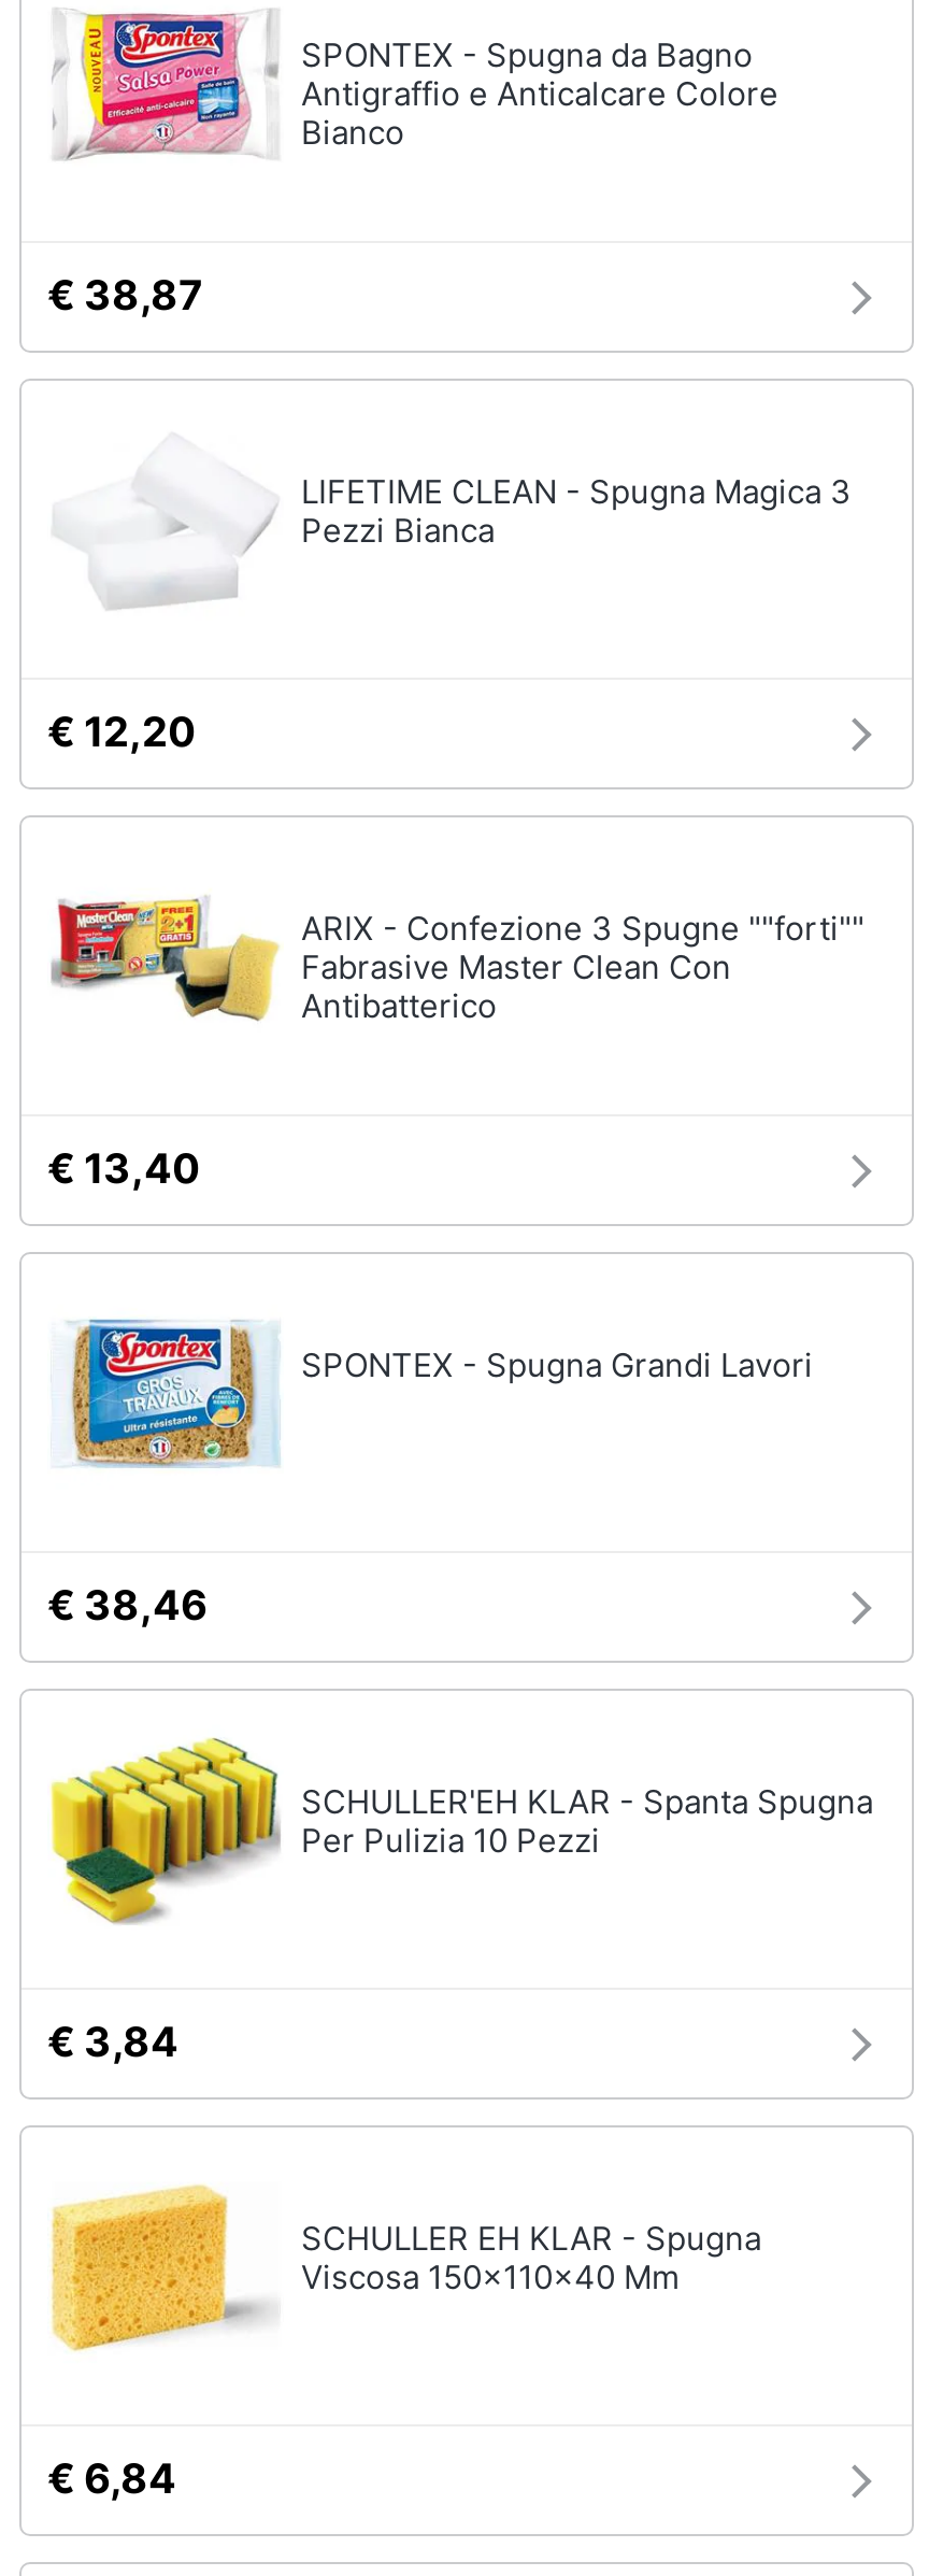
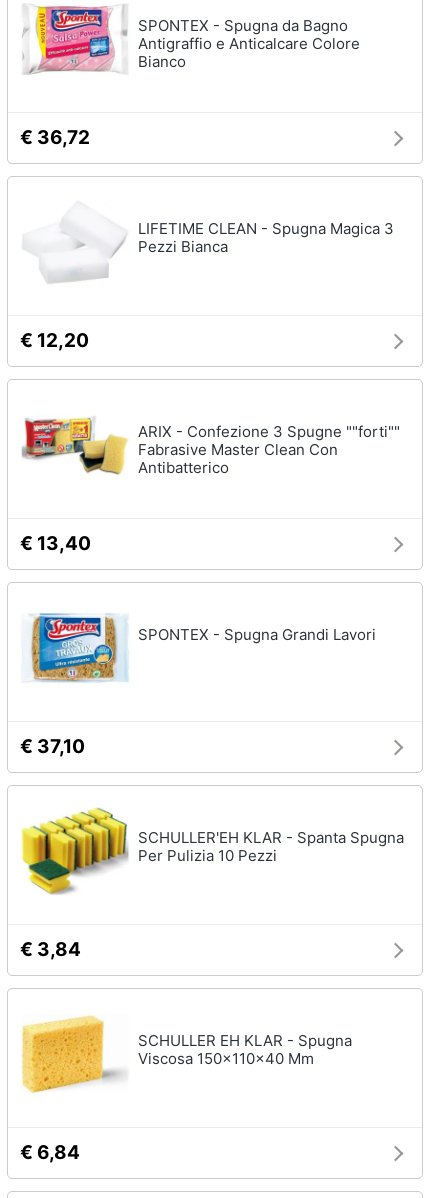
- € 38,87
+ € 36,72

- € 38,46
+ € 37,10
